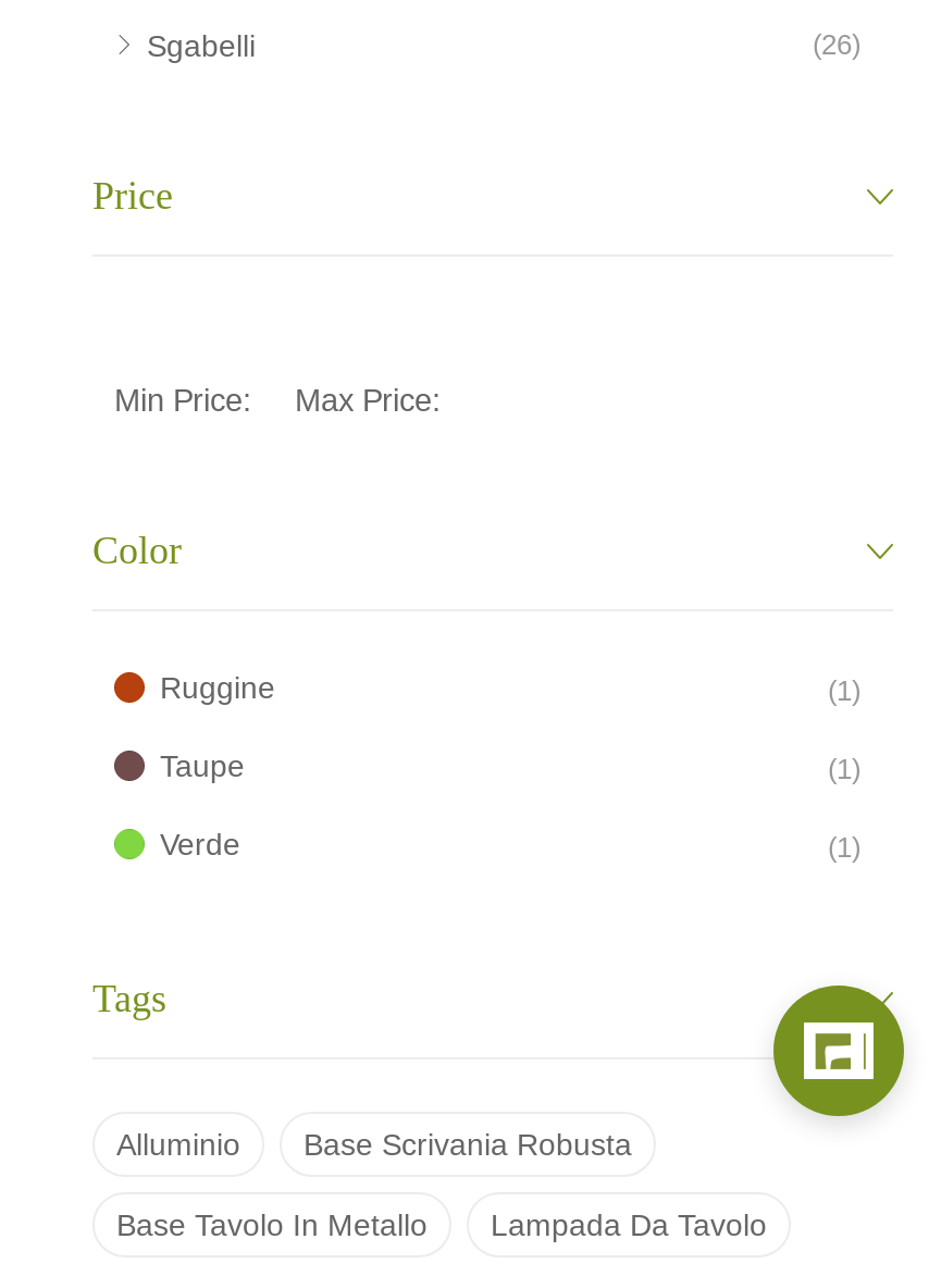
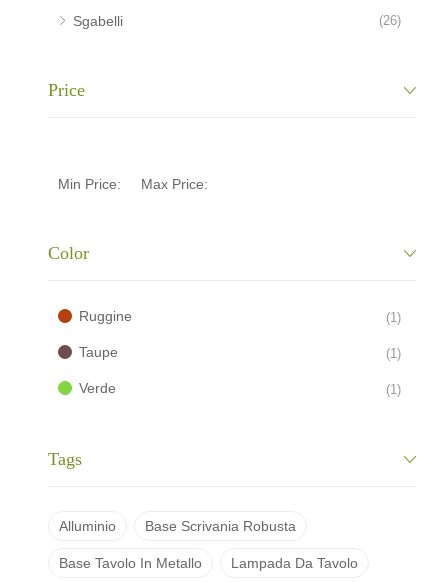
- [image]
